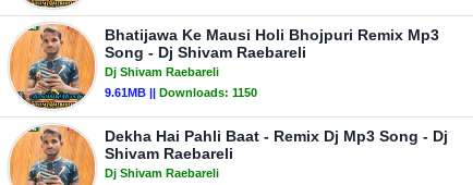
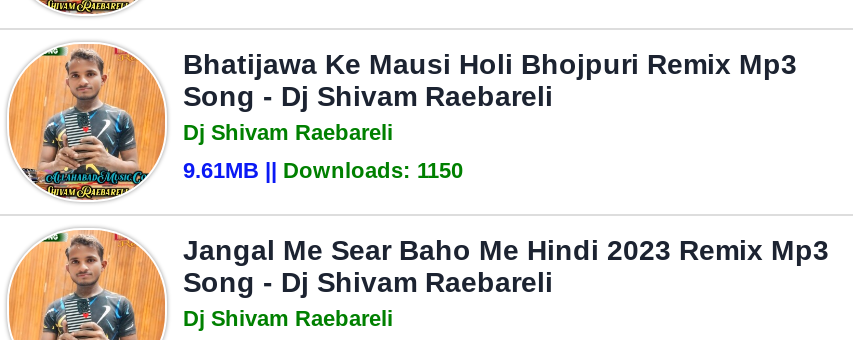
- Dekha Hai Pahli Baat - Remix Dj Mp3 Song - Dj
- Shivam Raebareli
+ Jangal Me Sear Baho Me Hindi 2023 Remix Mp3
+ Song - Dj Shivam Raebareli
